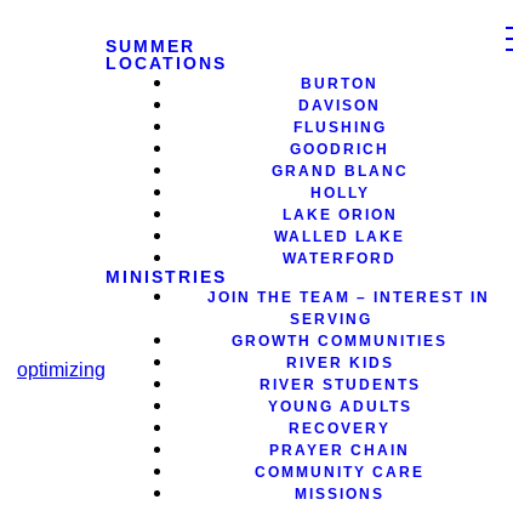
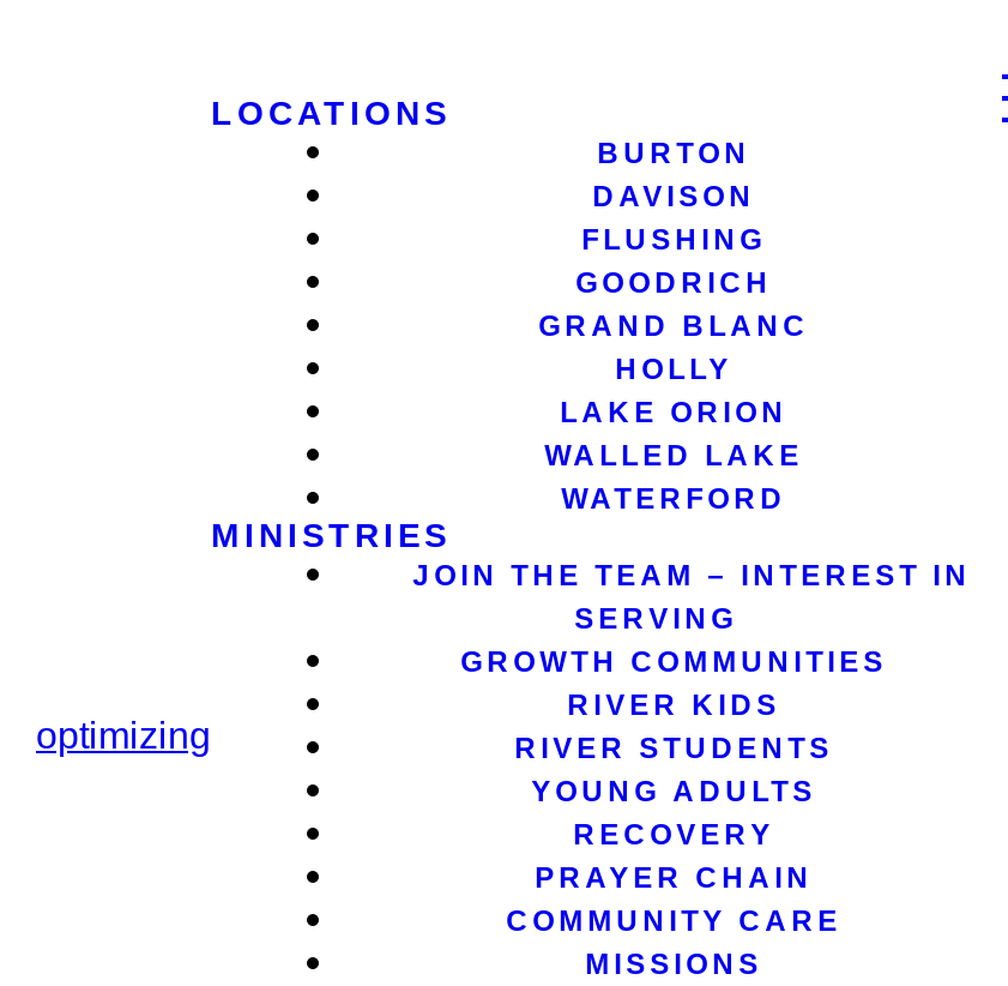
- SUMMER
